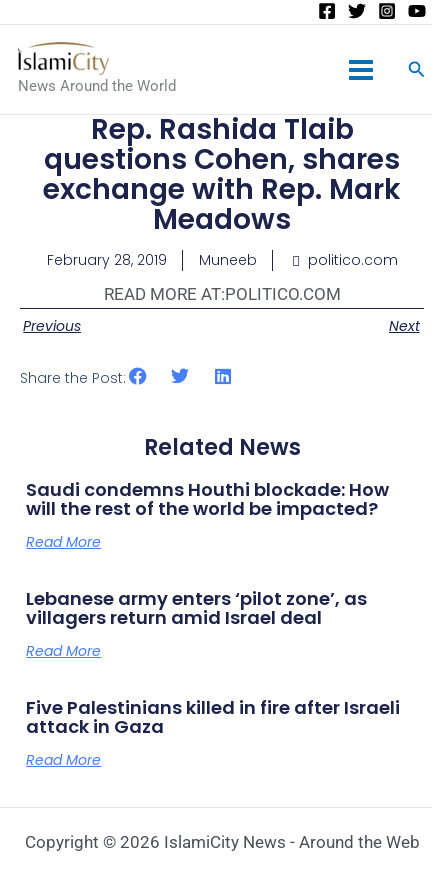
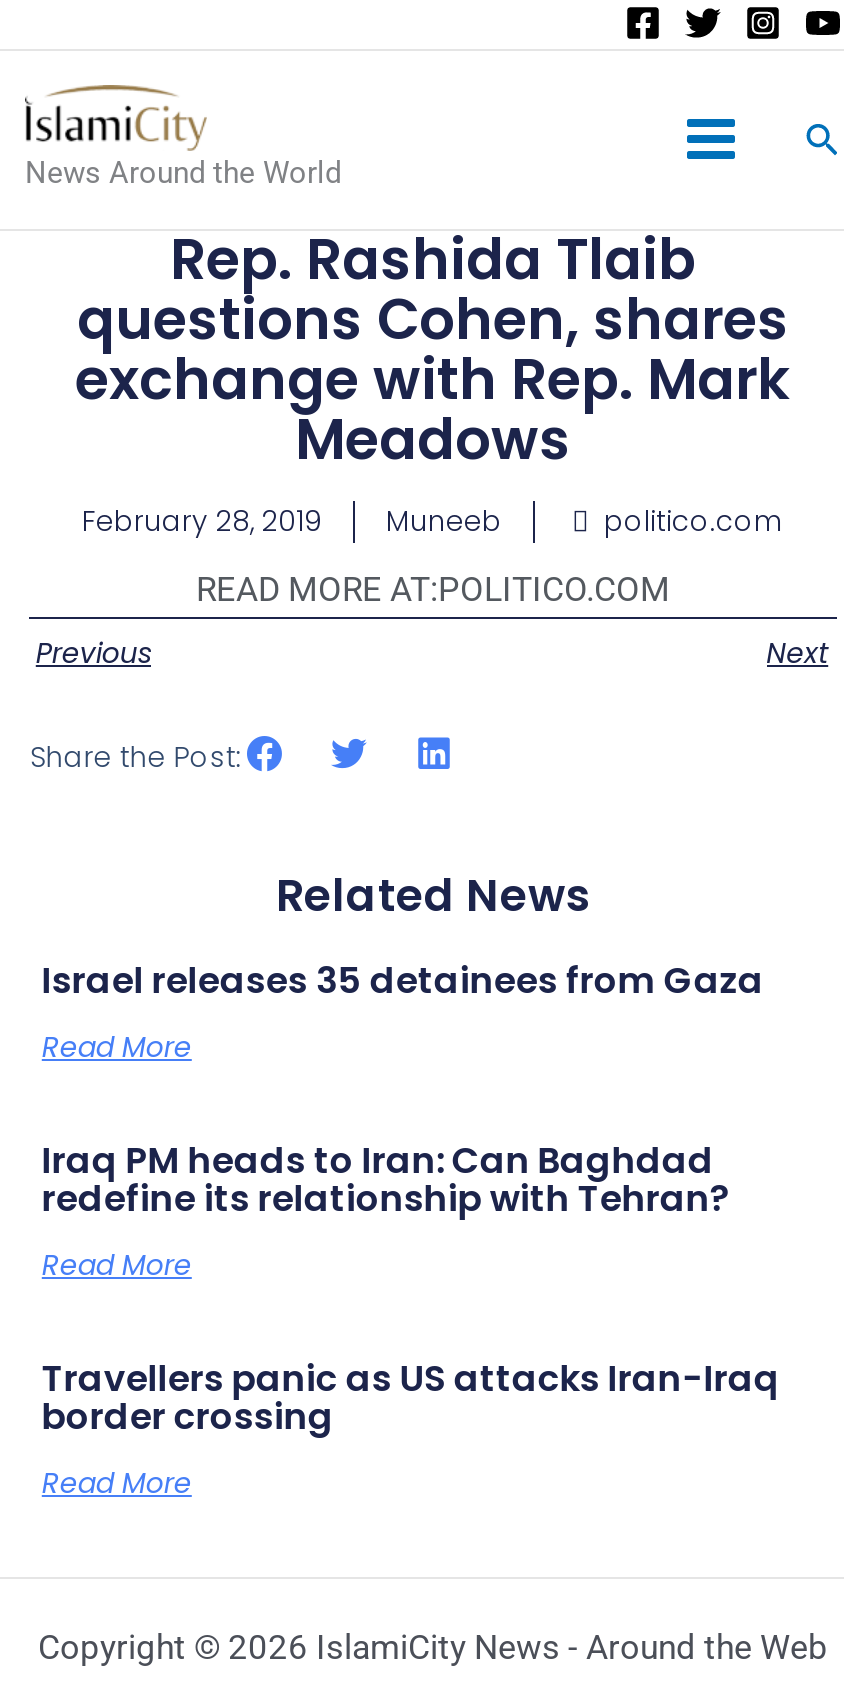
- Saudi condemns Houthi blockade: How
- will the rest of the world be impacted?
+ Israel releases 35 detainees from Gaza

- Lebanese army enters ‘pilot zone’, as
- villagers return amid Israel deal
+ Iraq PM heads to Iran: Can Baghdad
+ redefine its relationship with Tehran?

- Five Palestinians killed in fire after Israeli
- attack in Gaza
+ Travellers panic as US attacks Iran-Iraq
+ border crossing
